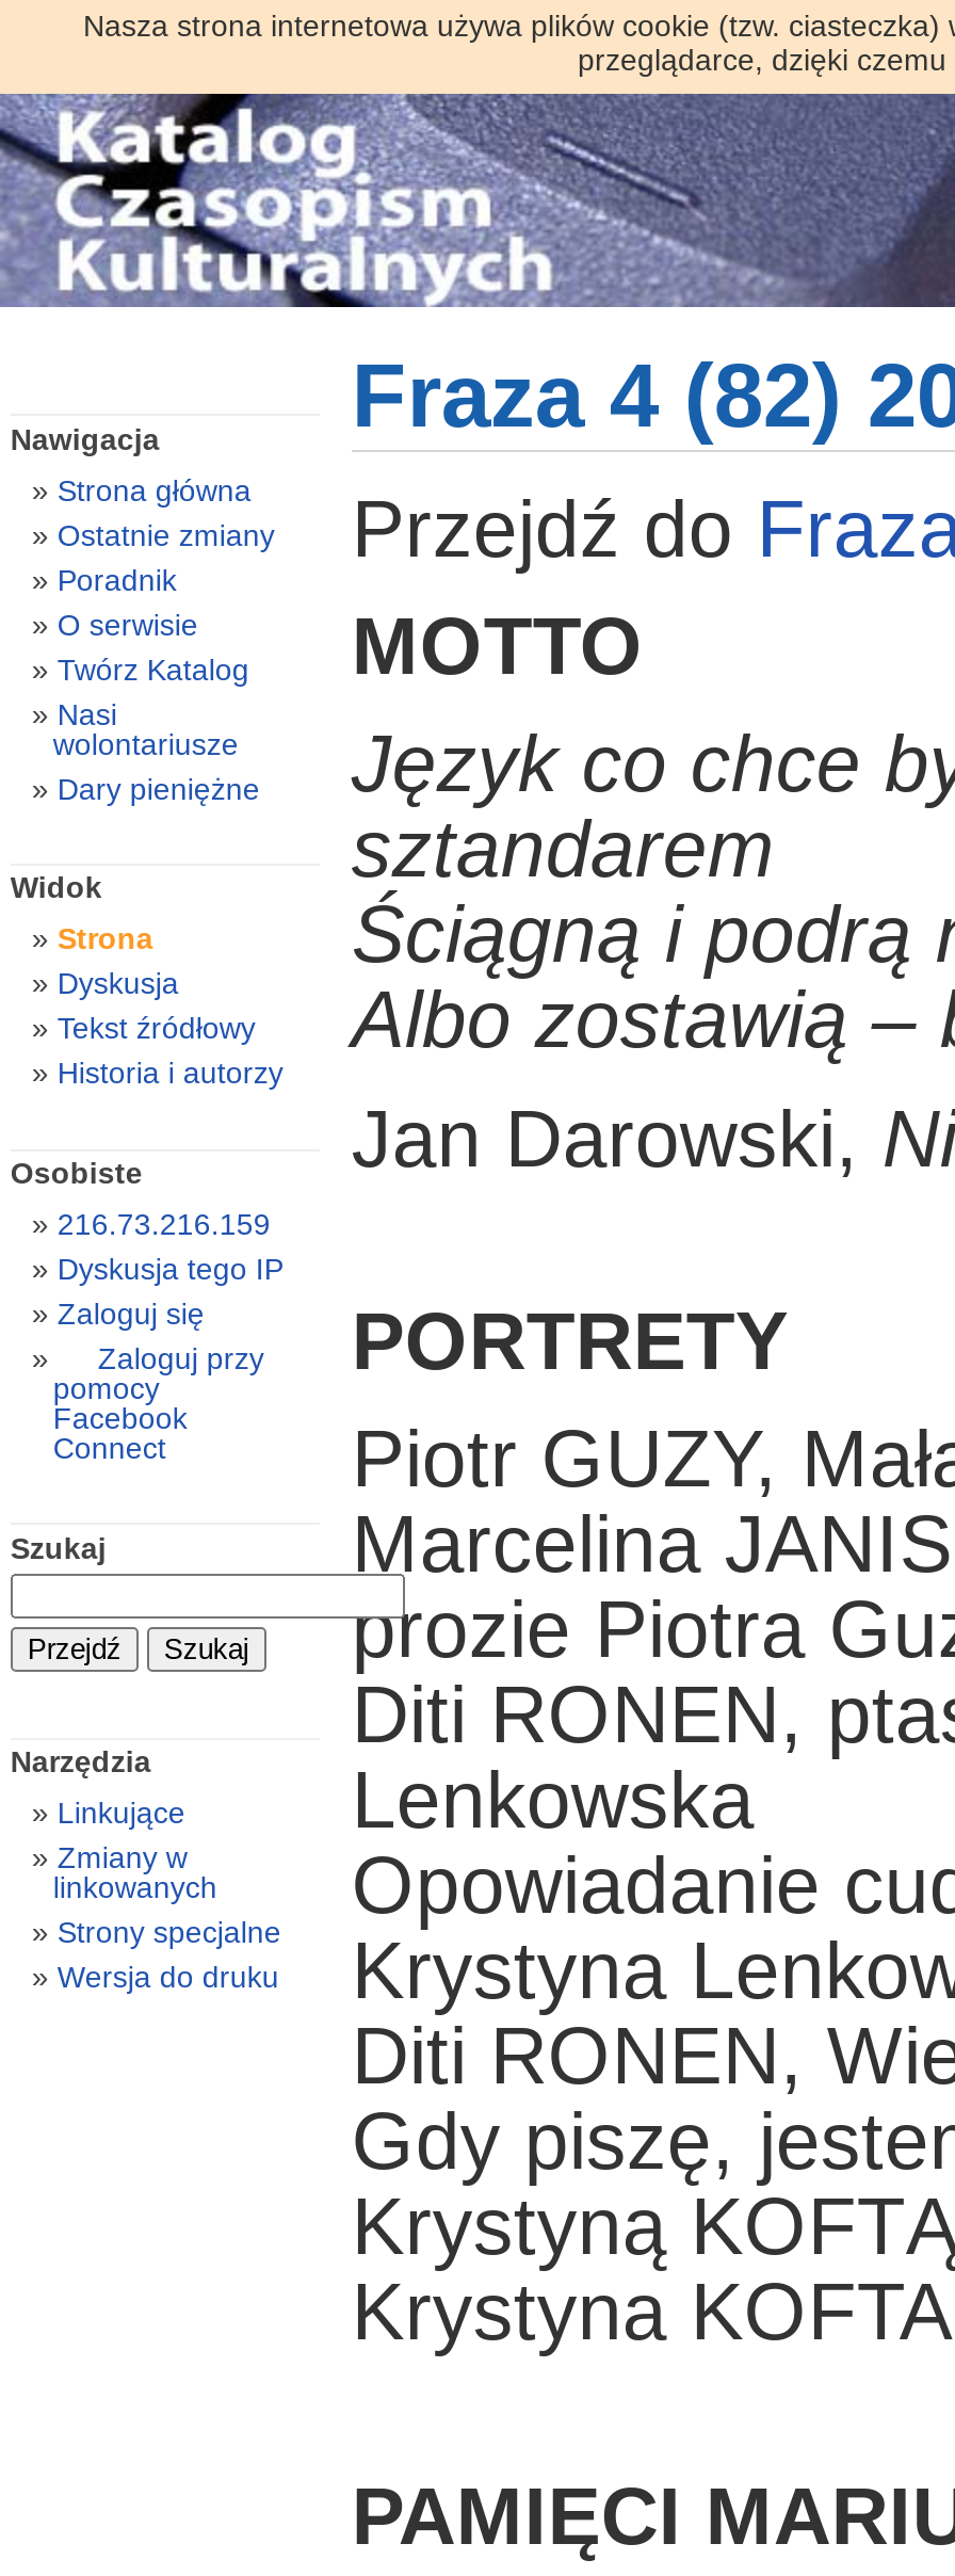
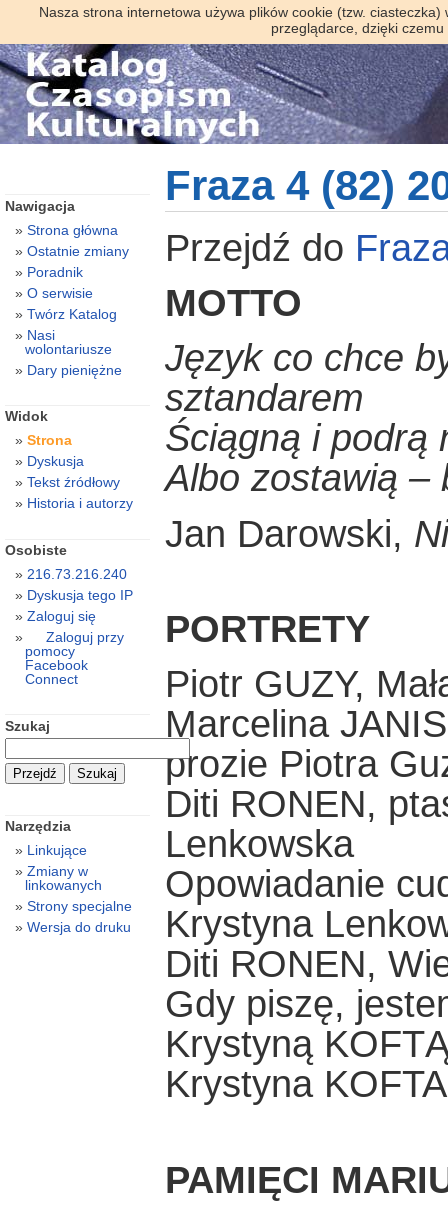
- 216.73.216.159
+ 216.73.216.240
